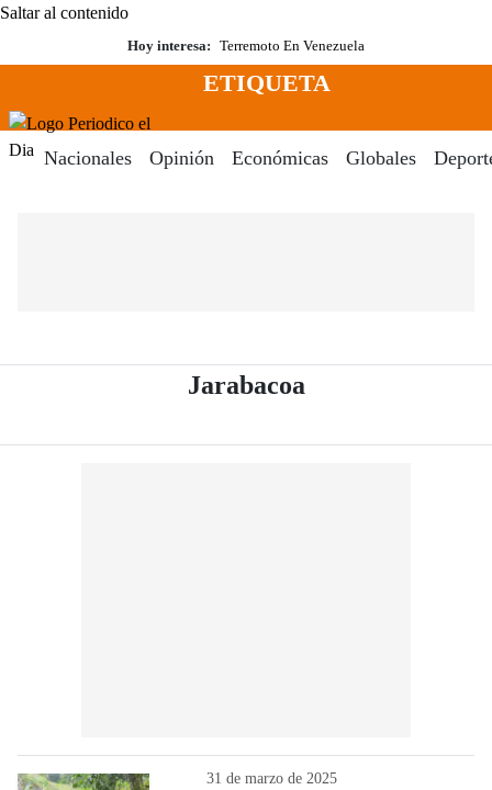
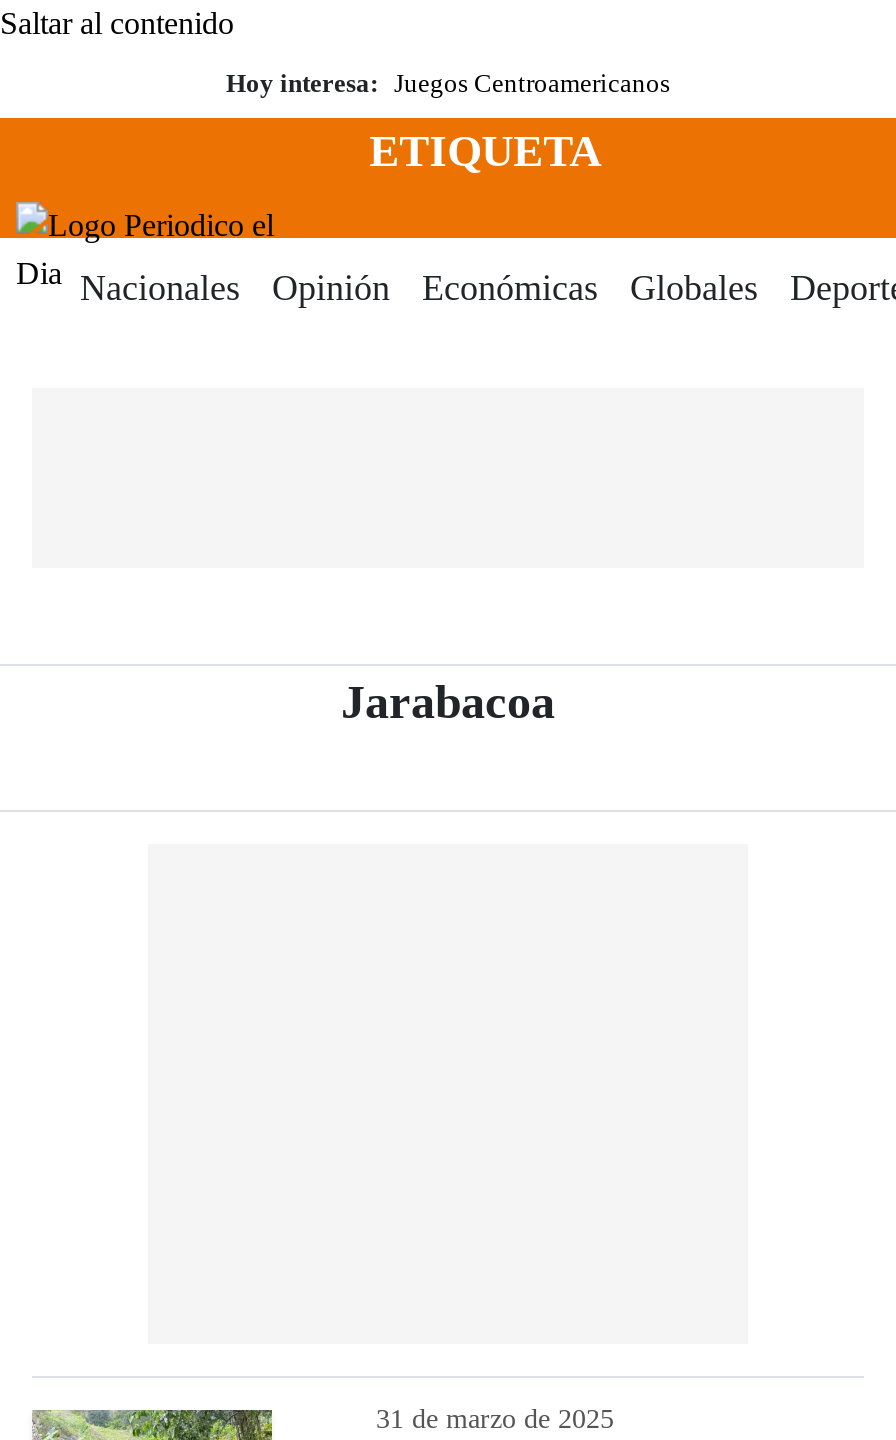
- Hoy interesa: Terremoto En Venezuela
+ Hoy interesa: Juegos Centroamericanos
